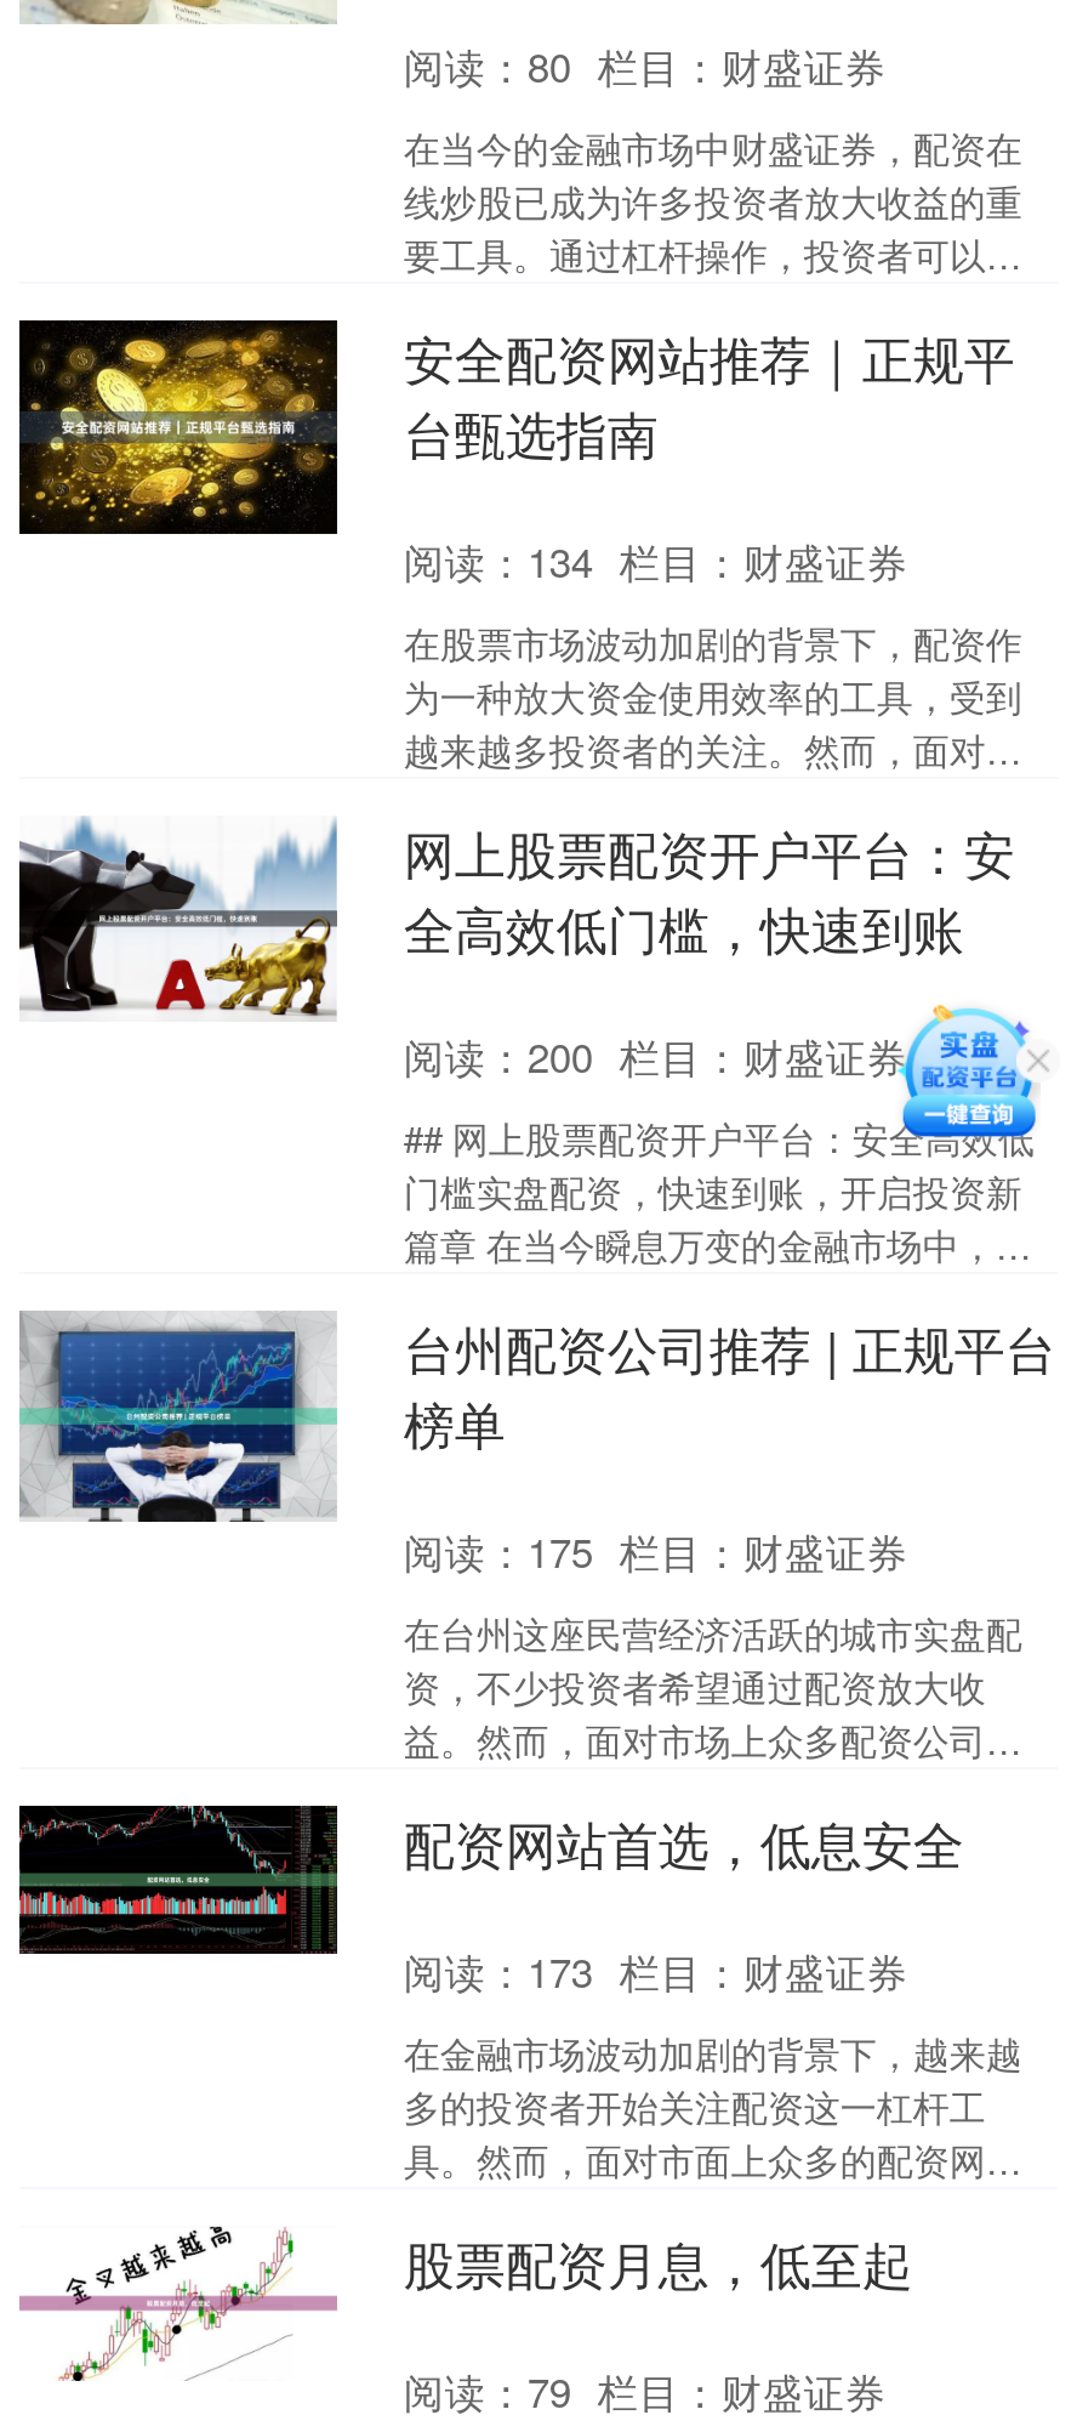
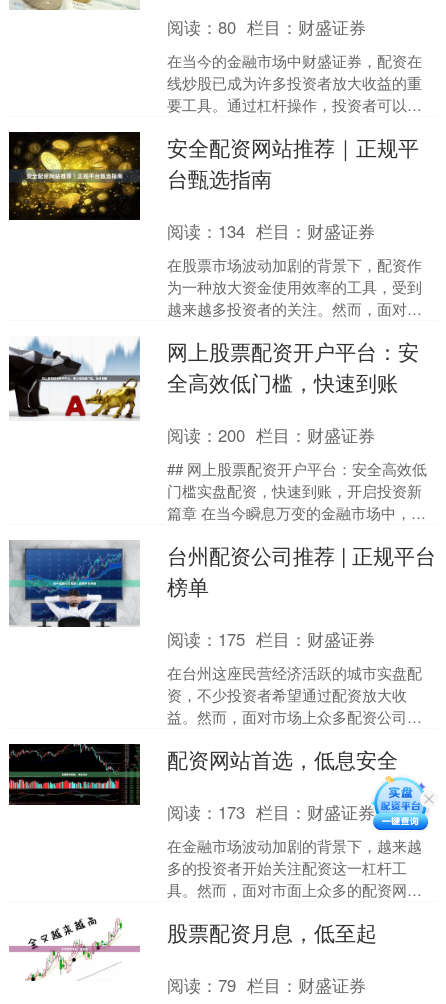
- [image]

+ [image]
